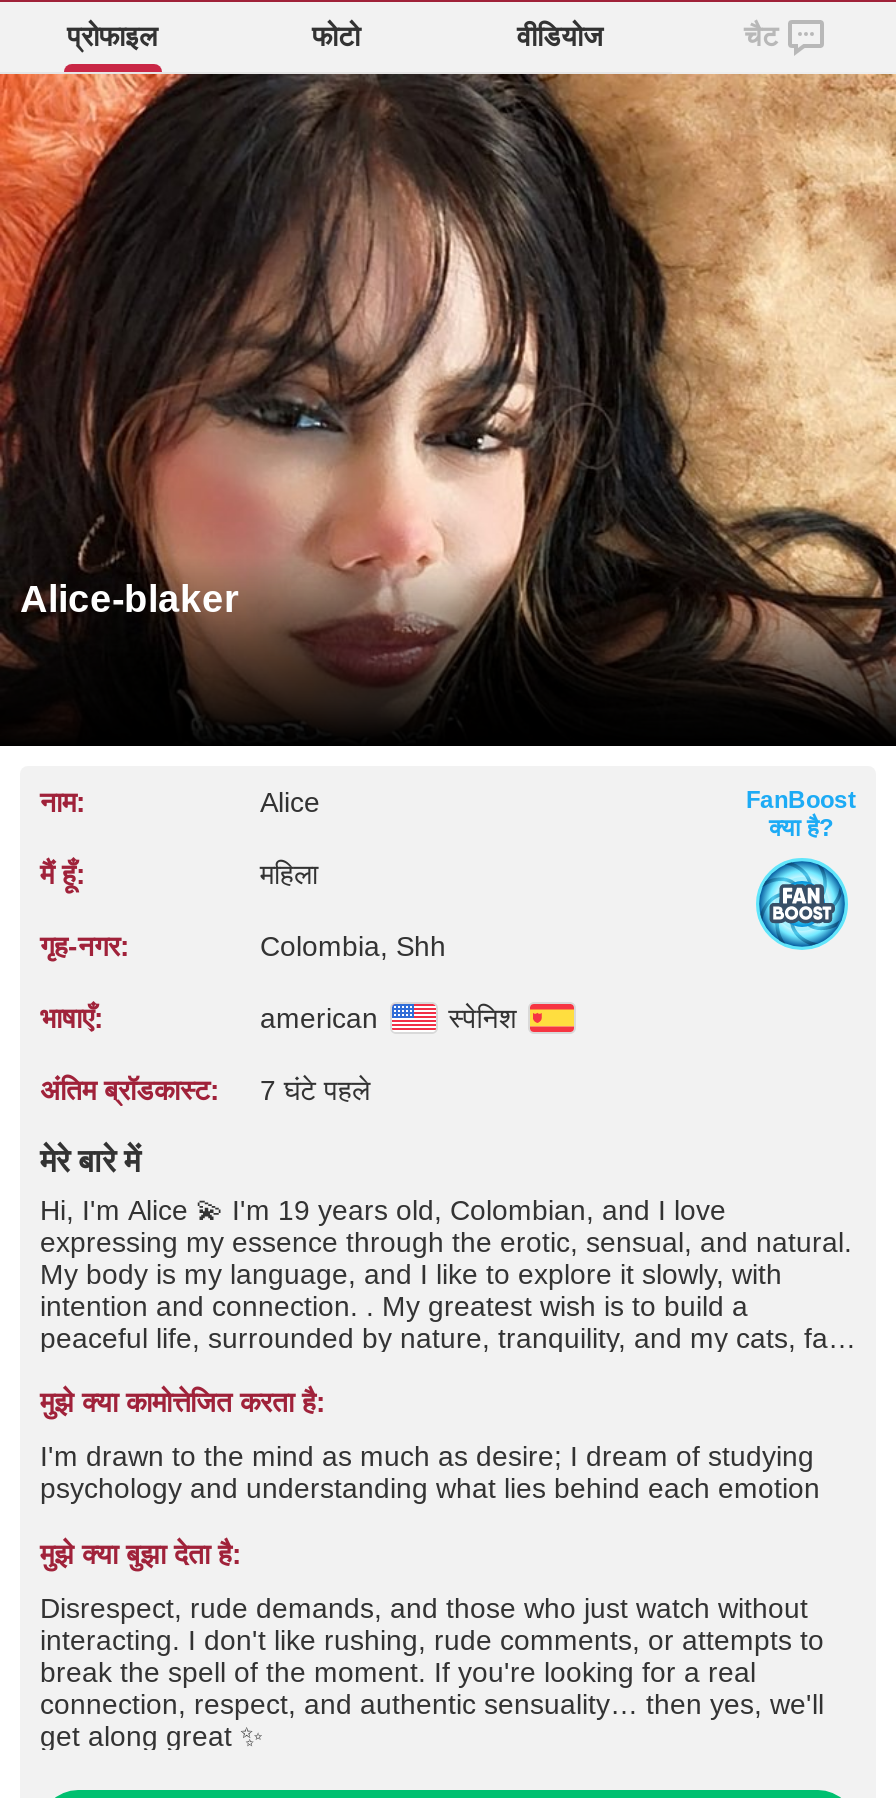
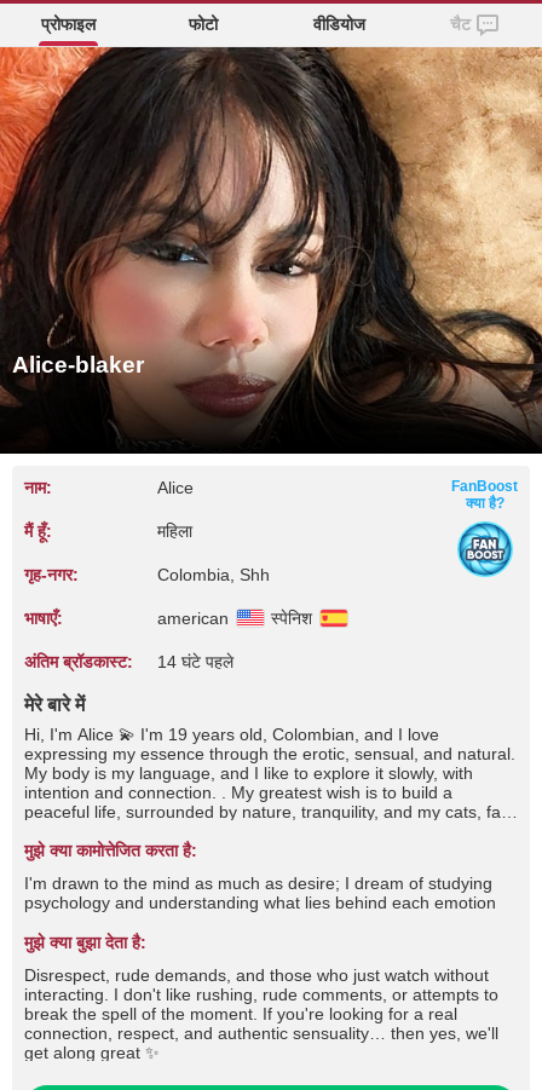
- अंतिम ब्रॉडकास्ट: 7 घंटे पहले
+ अंतिम ब्रॉडकास्ट: 14 घंटे पहले
